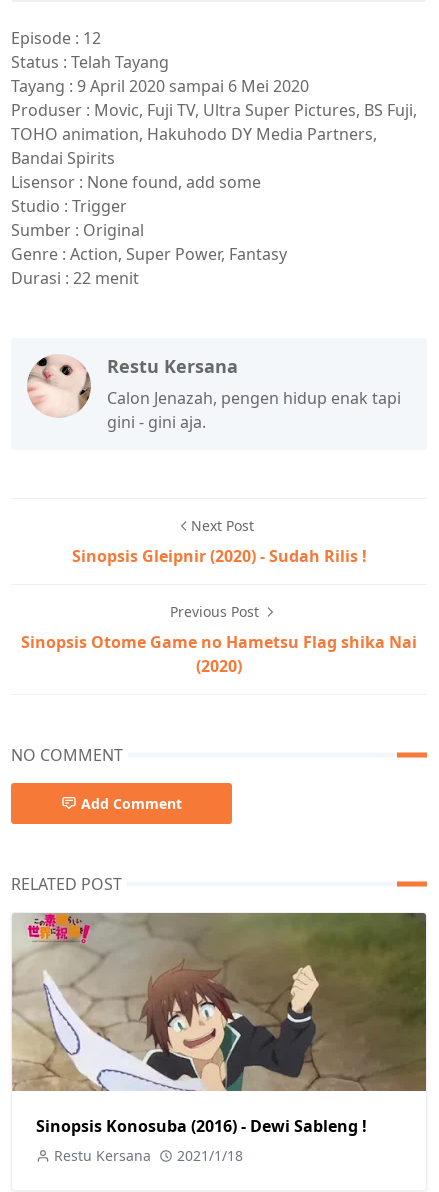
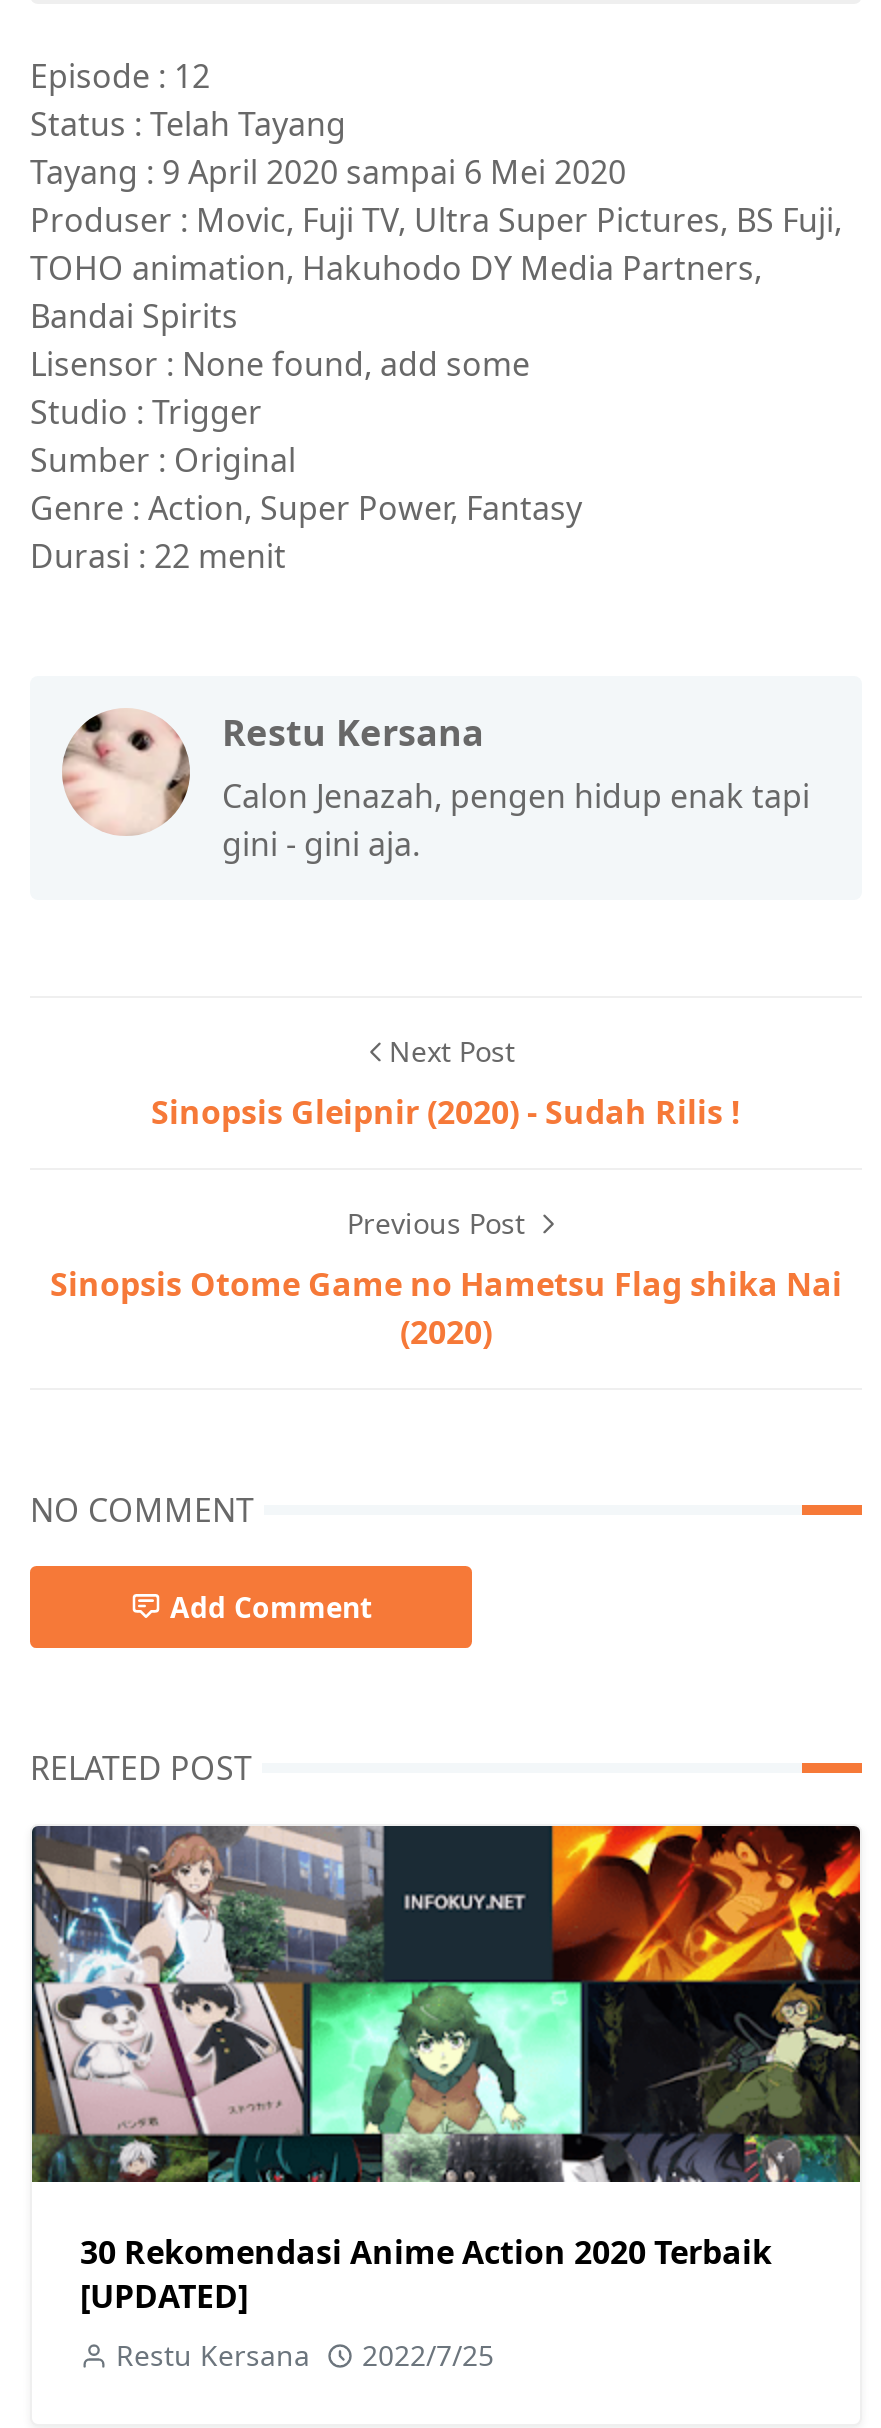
- [image]
- Sinopsis Konosuba (2016) - Dewi Sableng !
+ [image]
+ 30 Rekomendasi Anime Action 2020 Terbaik
+ [UPDATED]

- Restu Kersana 2021/1/18
+ Restu Kersana 2022/7/25
